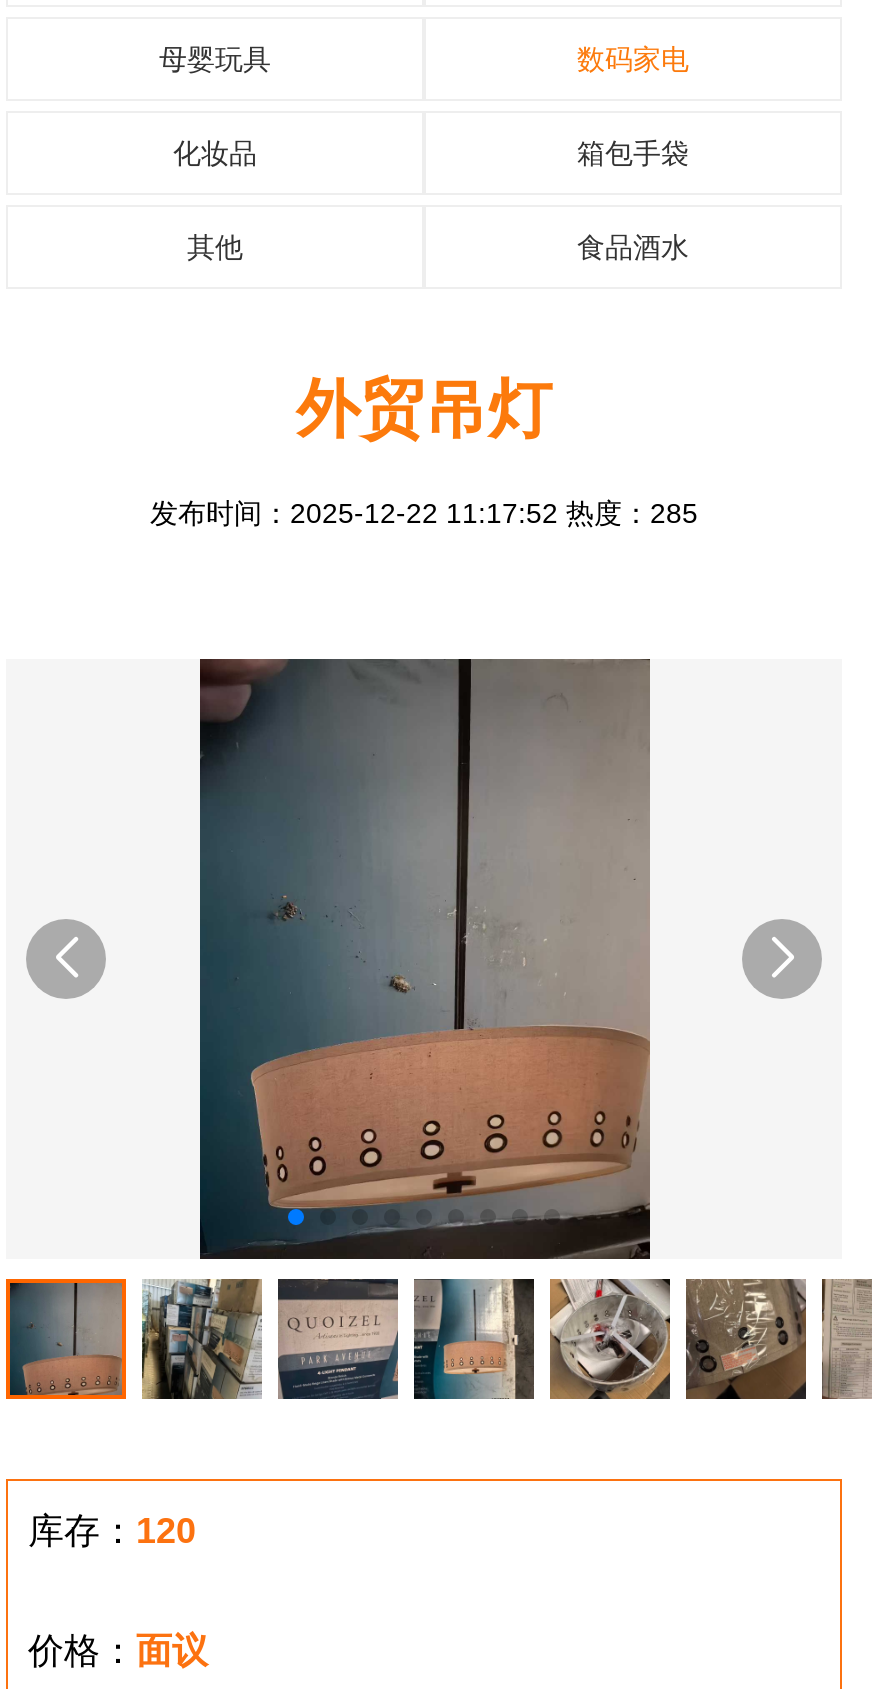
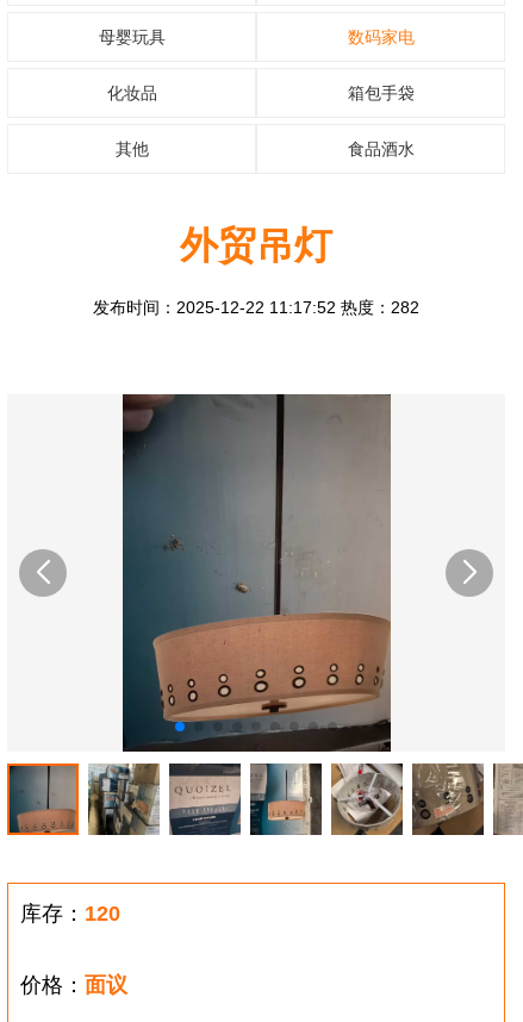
- 发布时间：2025-12-22 11:17:52 热度：285
+ 发布时间：2025-12-22 11:17:52 热度：282
